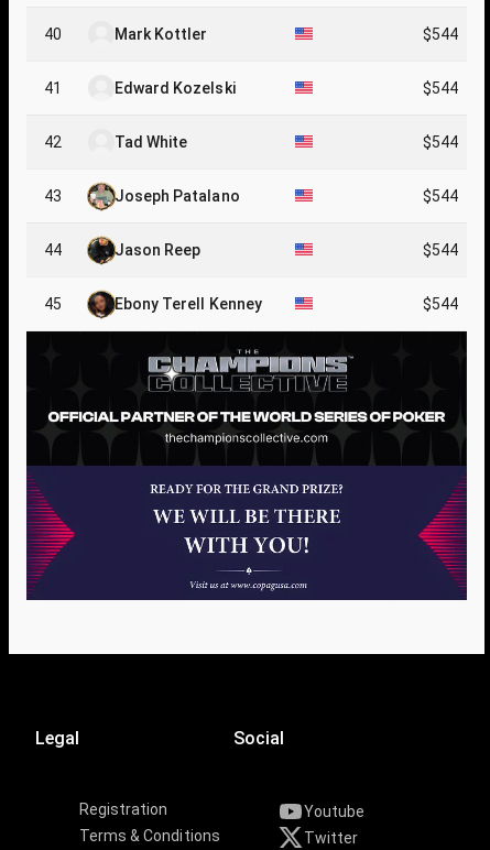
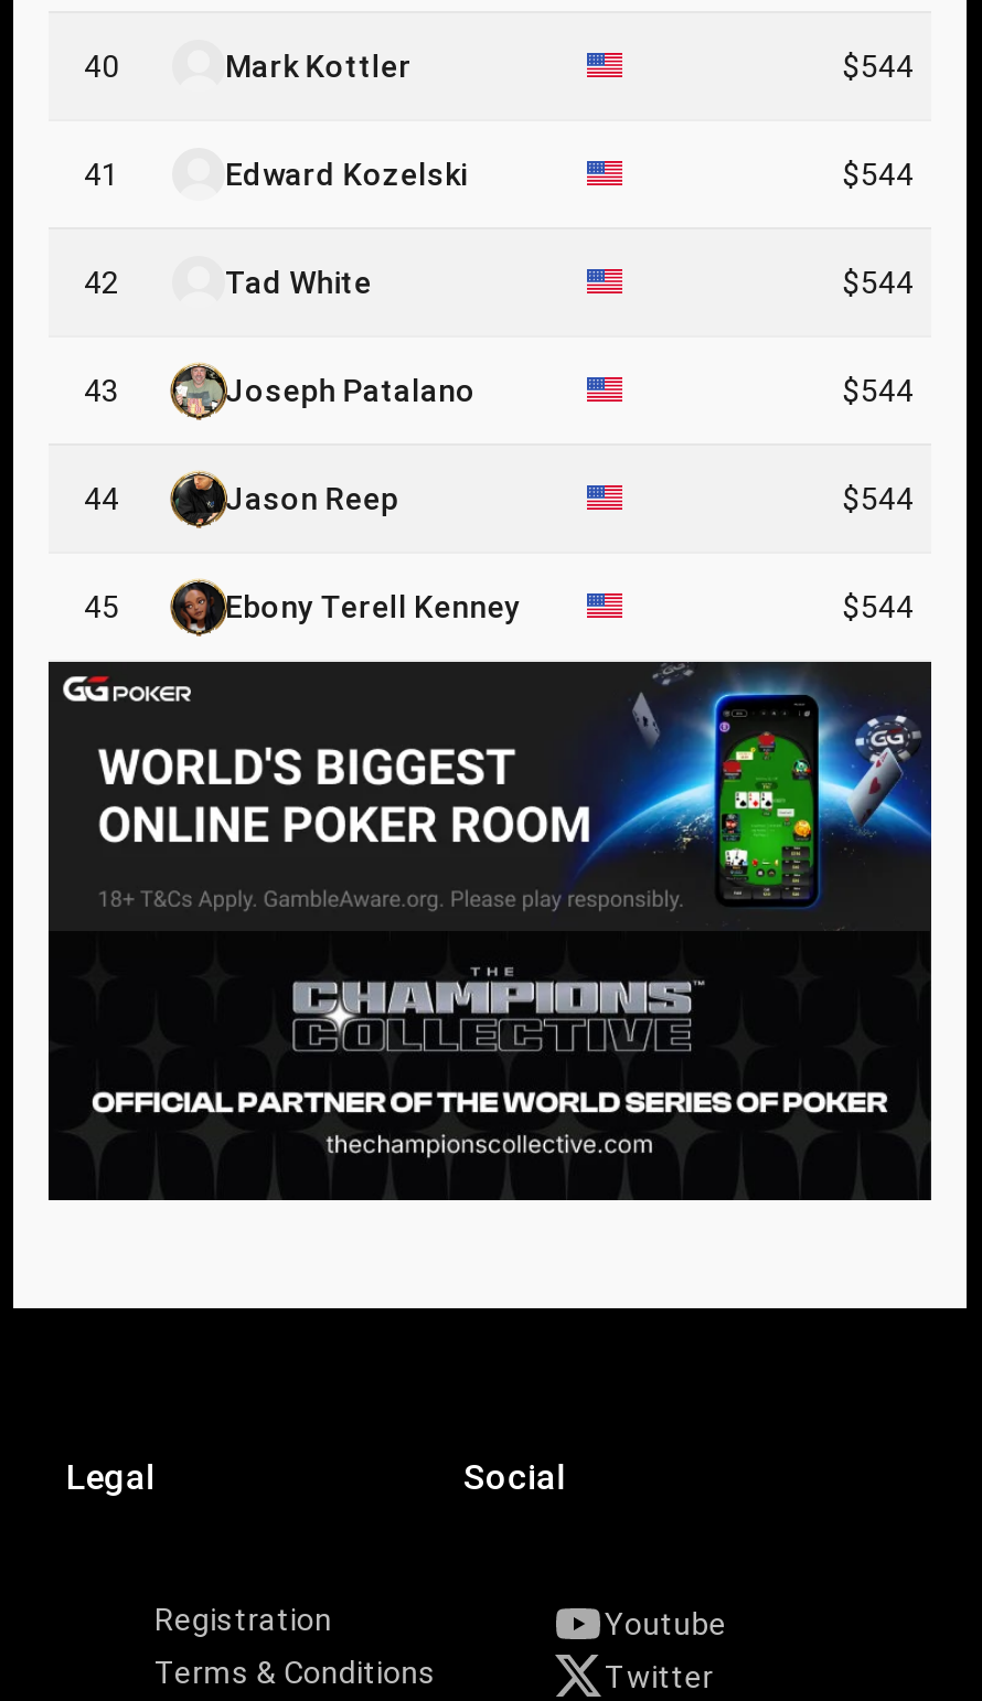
- [image]
+ [image]

- [image]
+ [image]
